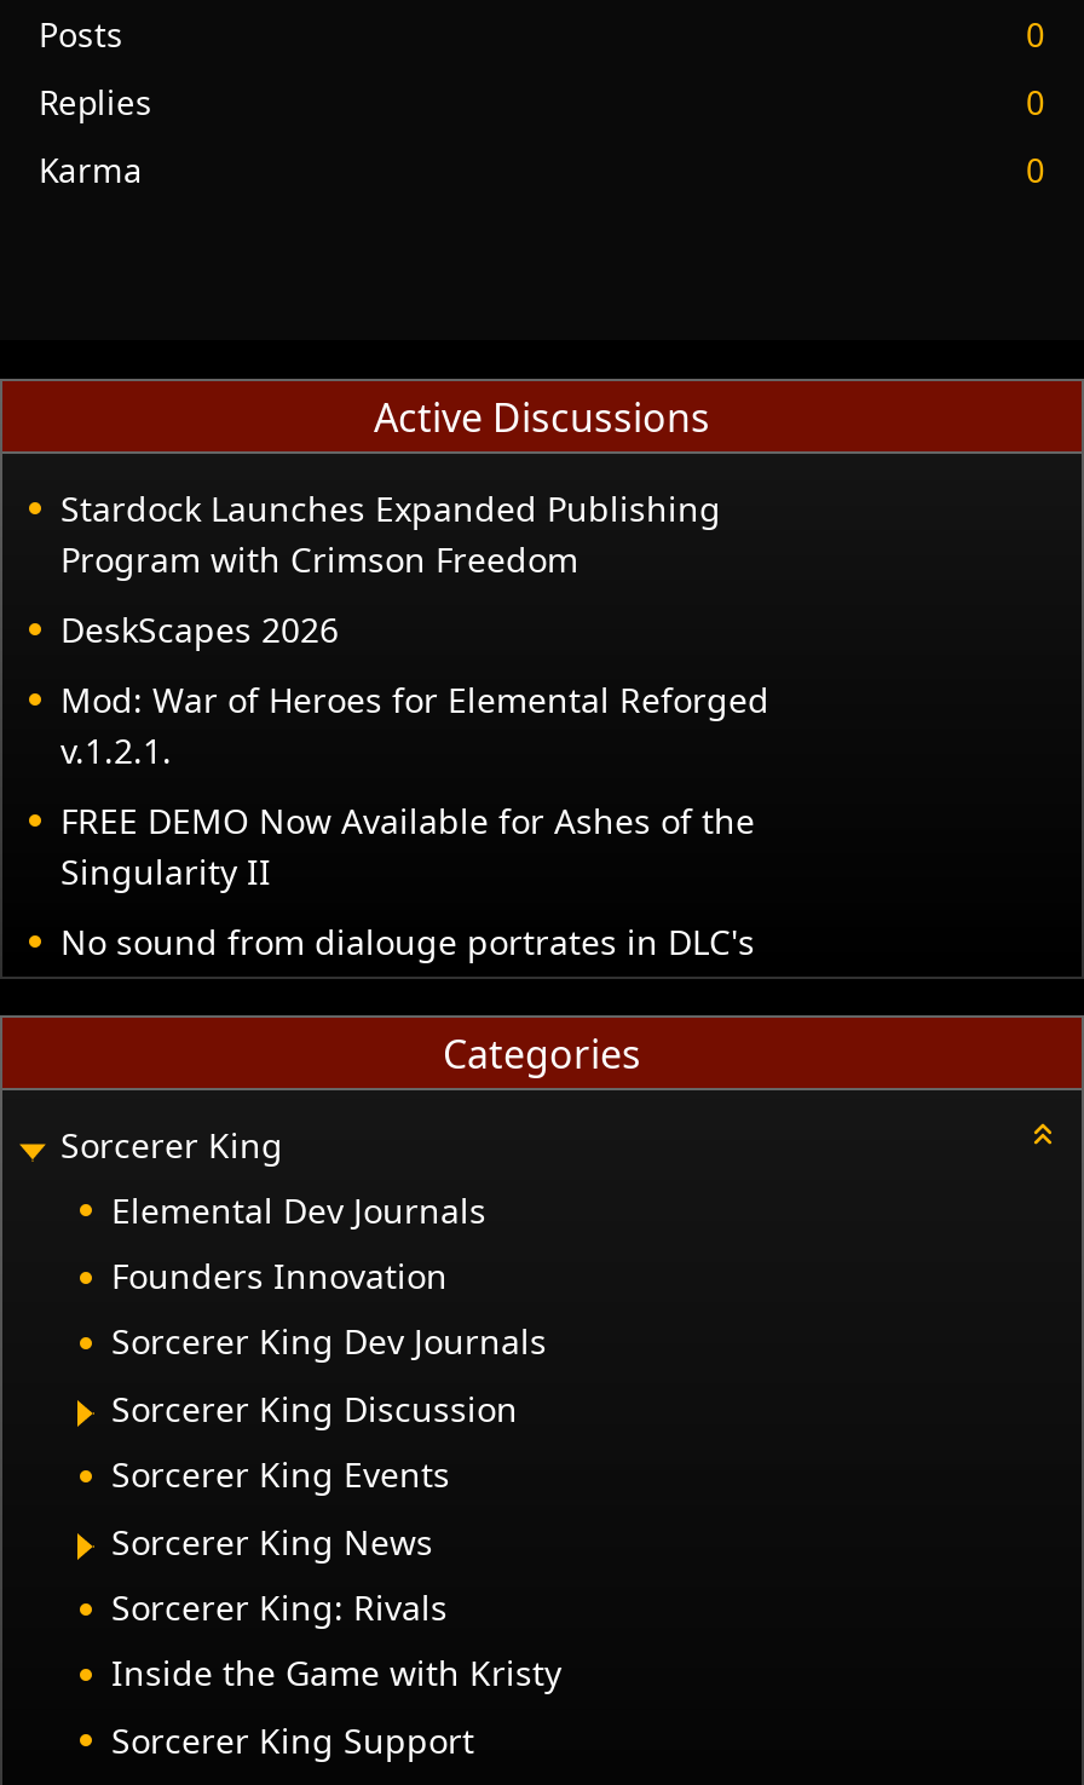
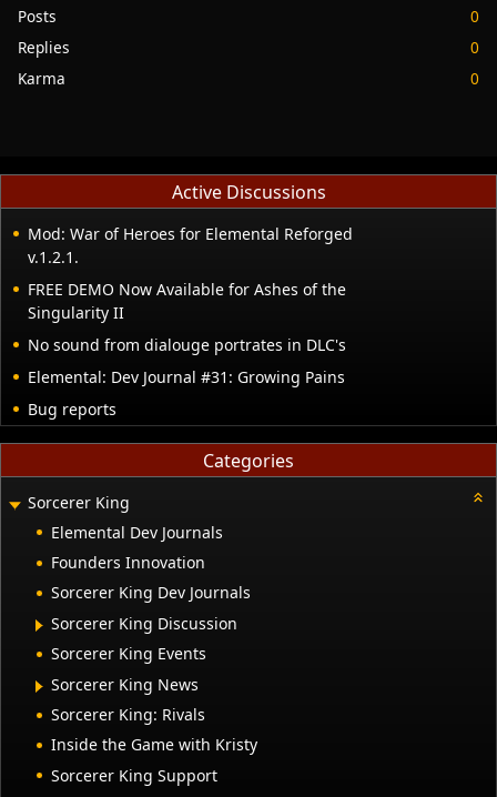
- Stardock Launches Expanded Publishing
- Program with Crimson Freedom
- DeskScapes 2026

moved up: Mod: War of Heroes for Elemental Reforged | v.1.2.1. | FREE DEMO Now Available for Ashes of the | Singularity II | No sound from dialouge portrates in DLC's

+ Elemental: Dev Journal #31: Growing Pains
+ Bug reports
